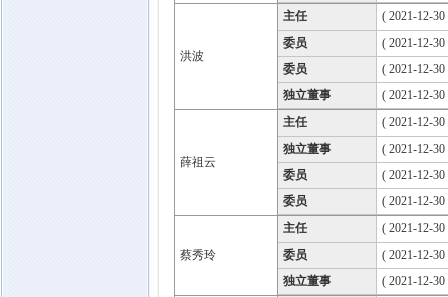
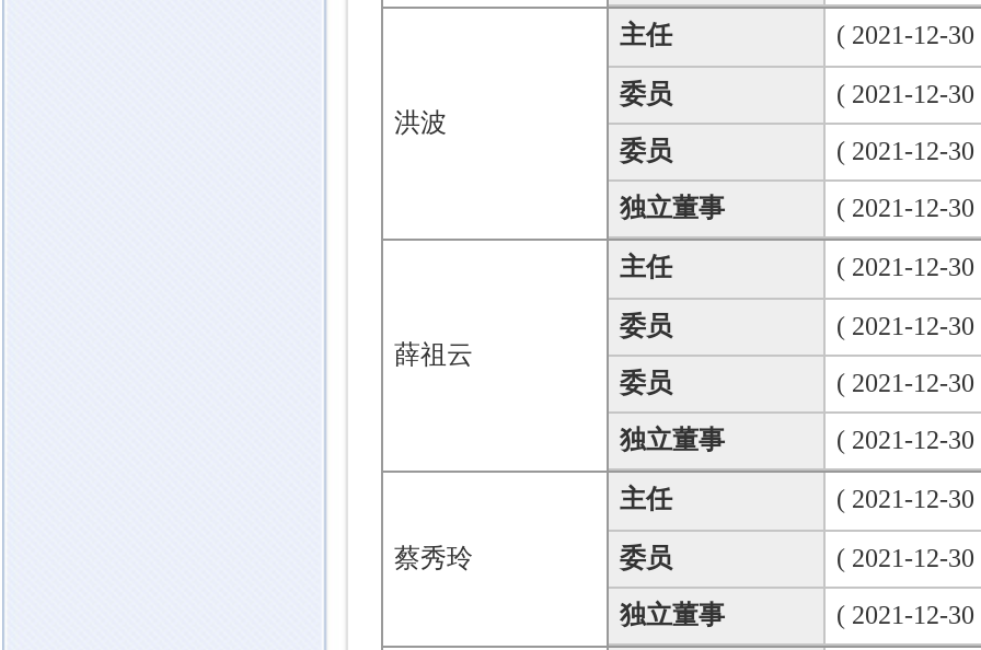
- 独立董事
+ 委员

- 委员
+ 独立董事
